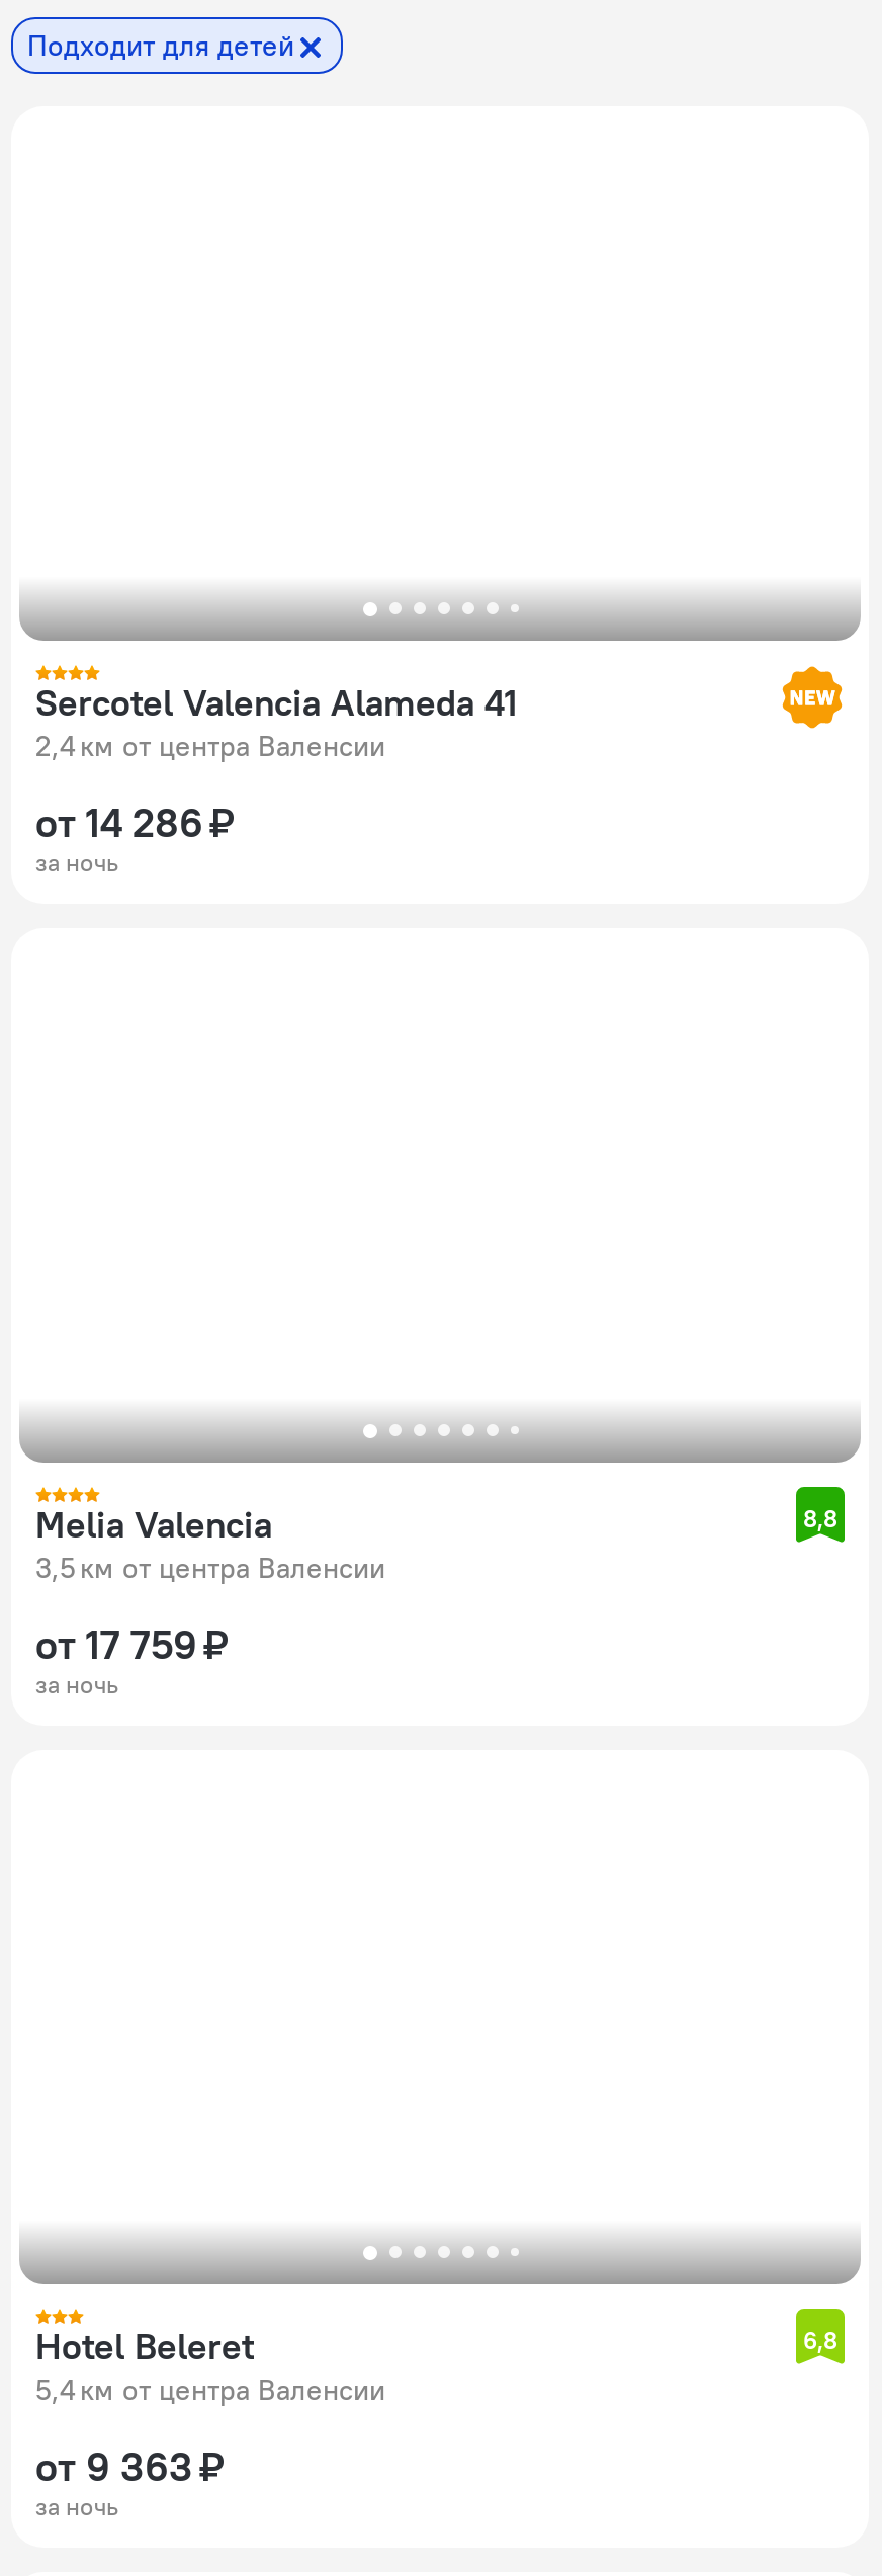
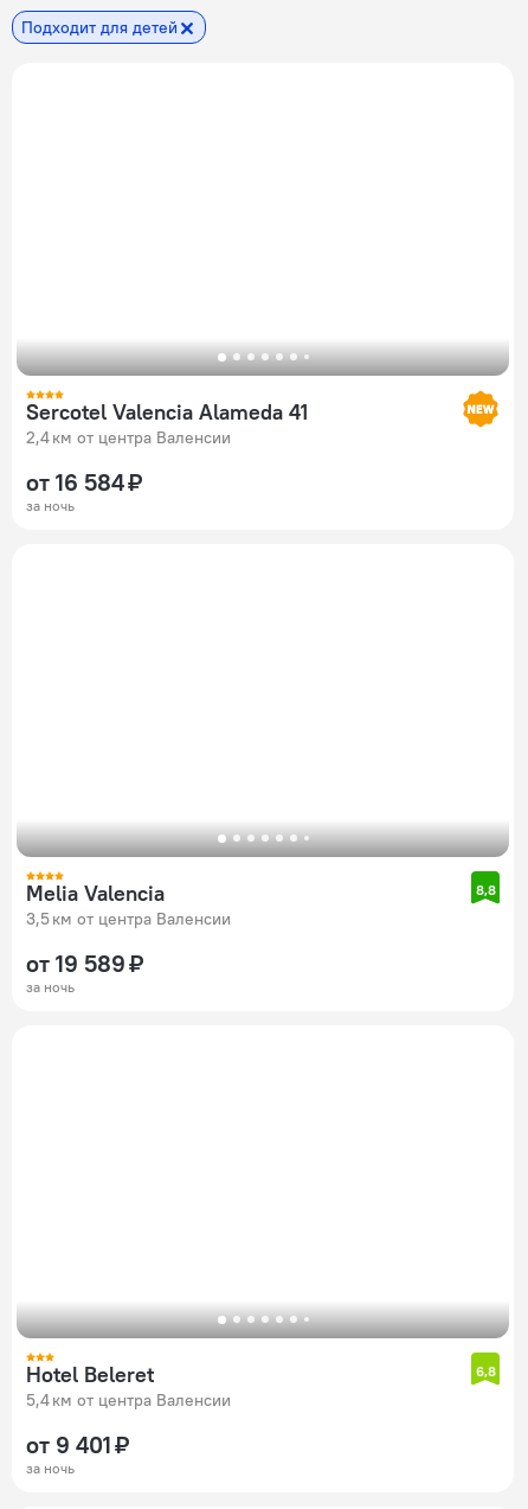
- от 14 286 ₽
+ от 16 584 ₽

- от 17 759 ₽
+ от 19 589 ₽

- от 9 363 ₽
+ от 9 401 ₽
